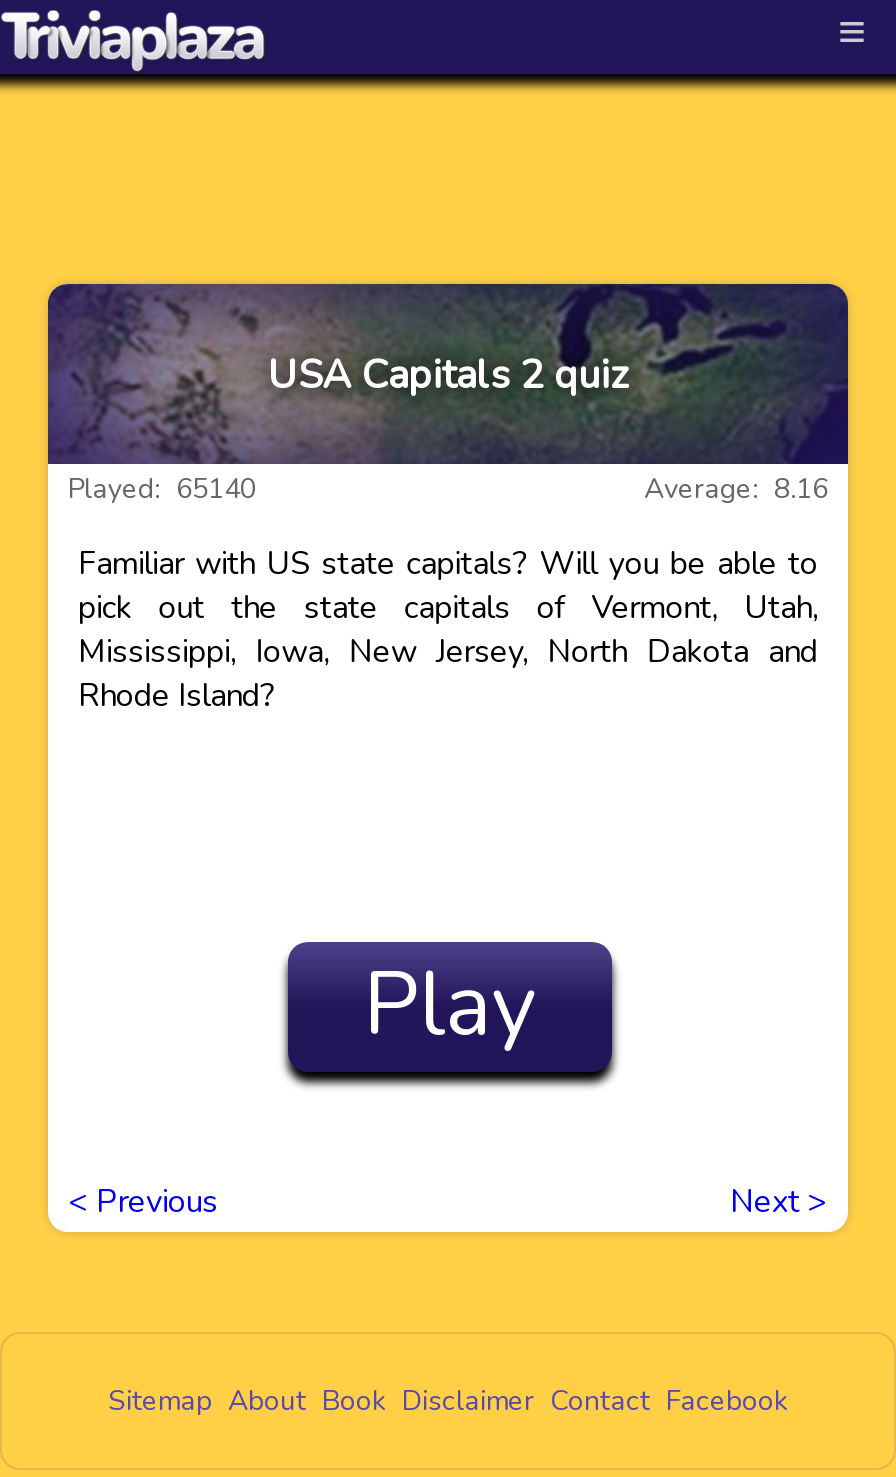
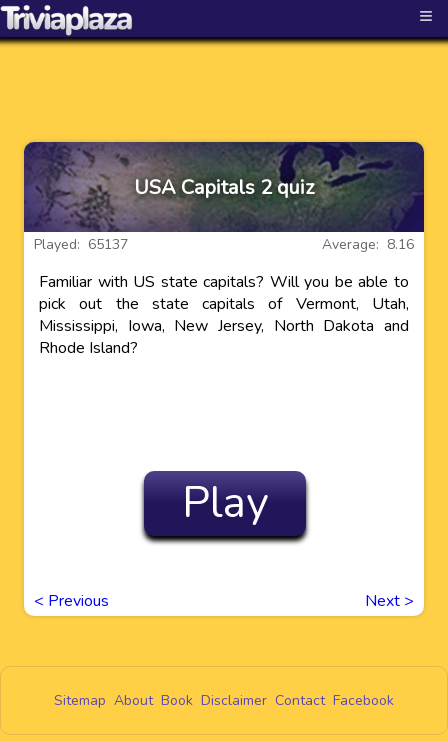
- Played: 65140
+ Played: 65137
